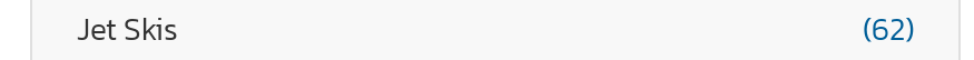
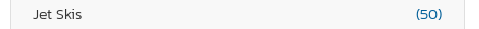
- (62)
+ (50)
